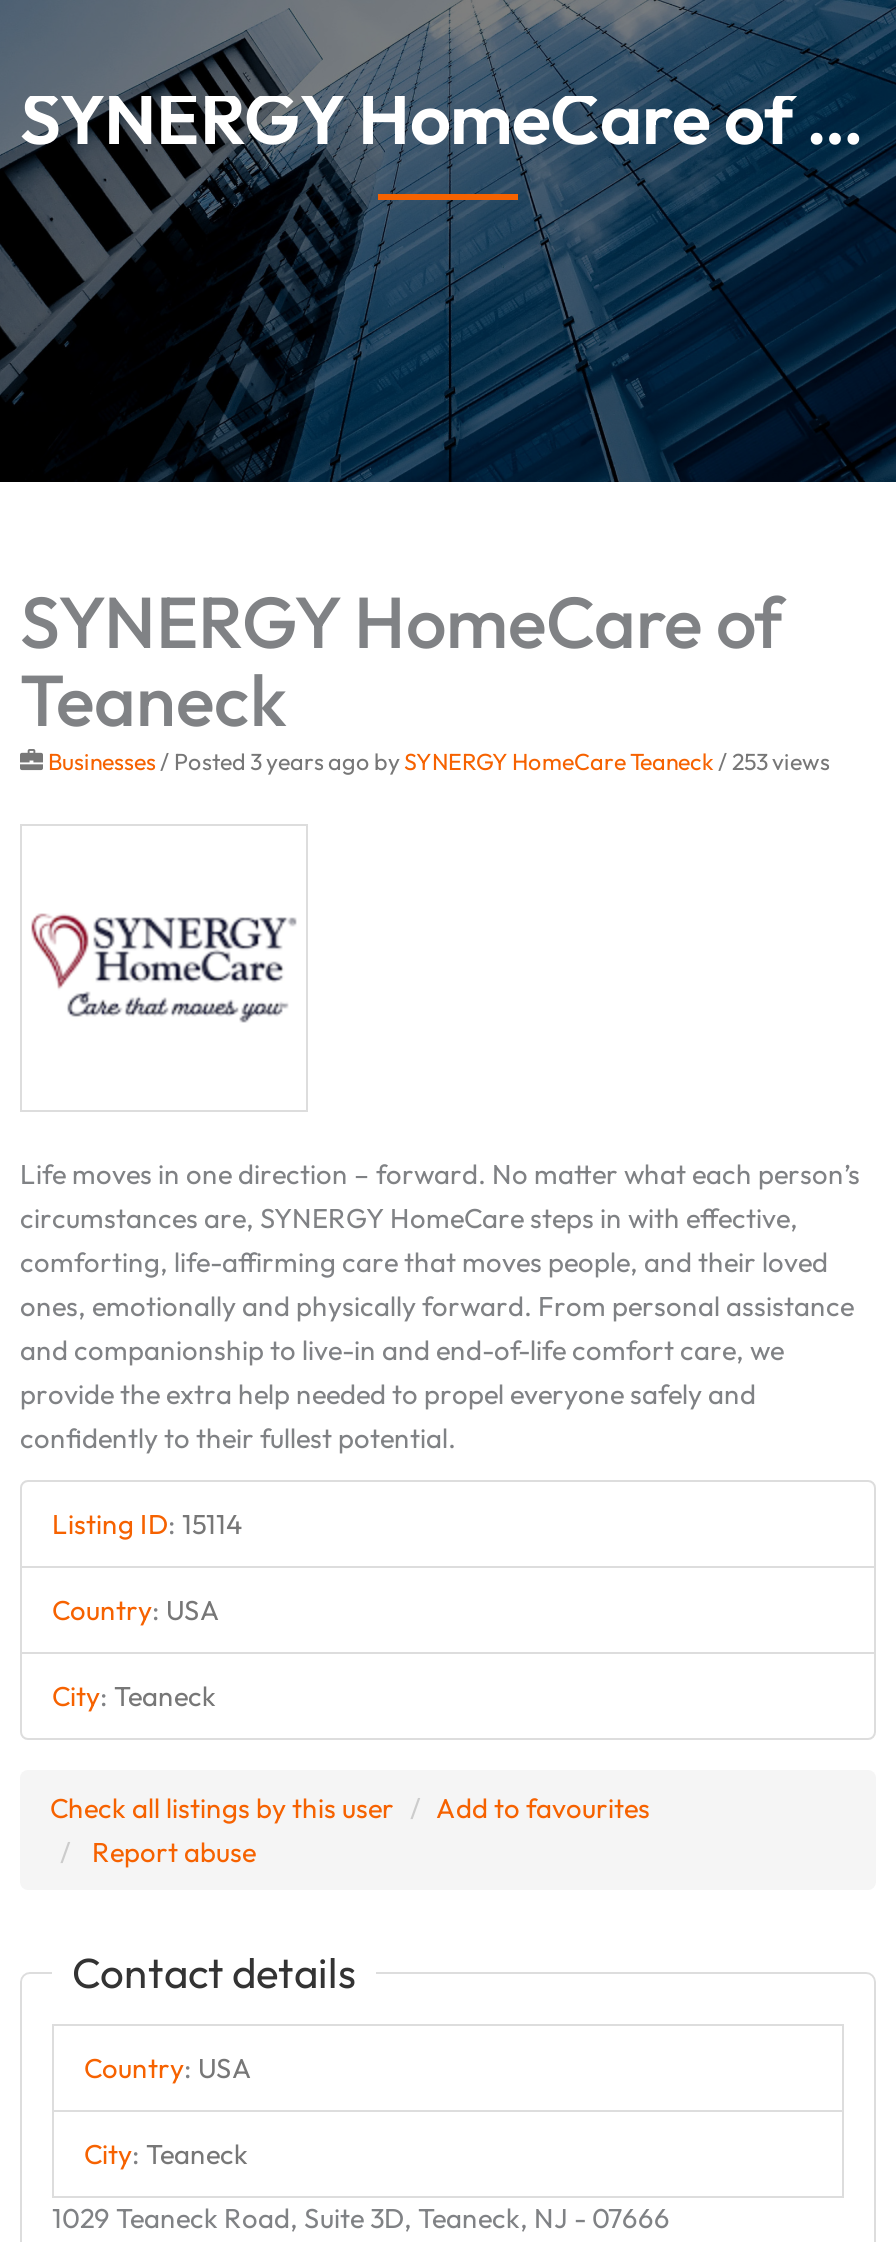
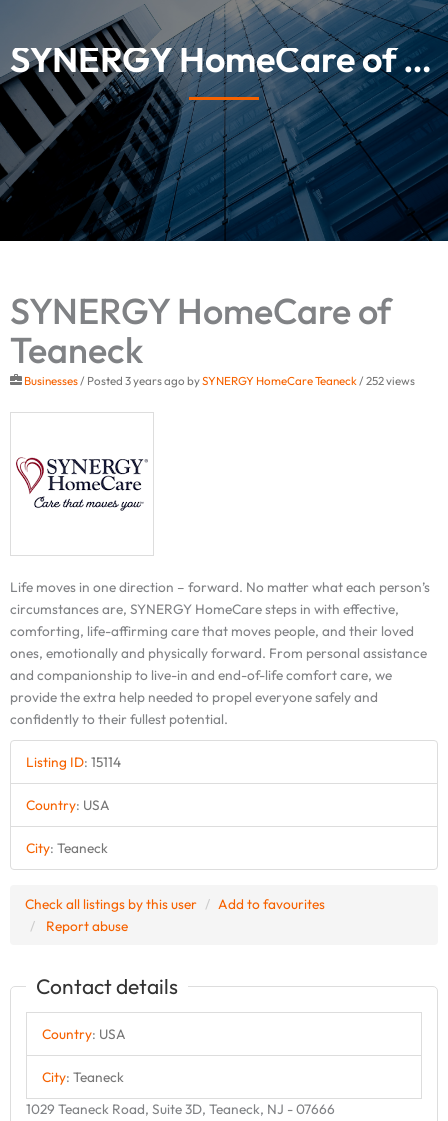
- Businesses / Posted 3 years ago by SYNERGY HomeCare Teaneck / 253 views
+ Businesses / Posted 3 years ago by SYNERGY HomeCare Teaneck / 252 views
